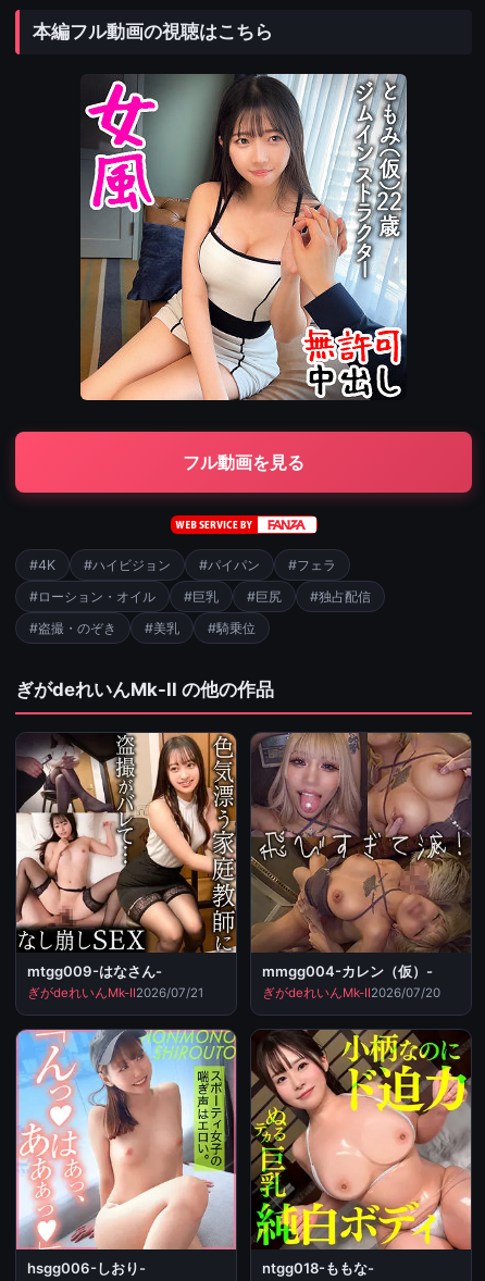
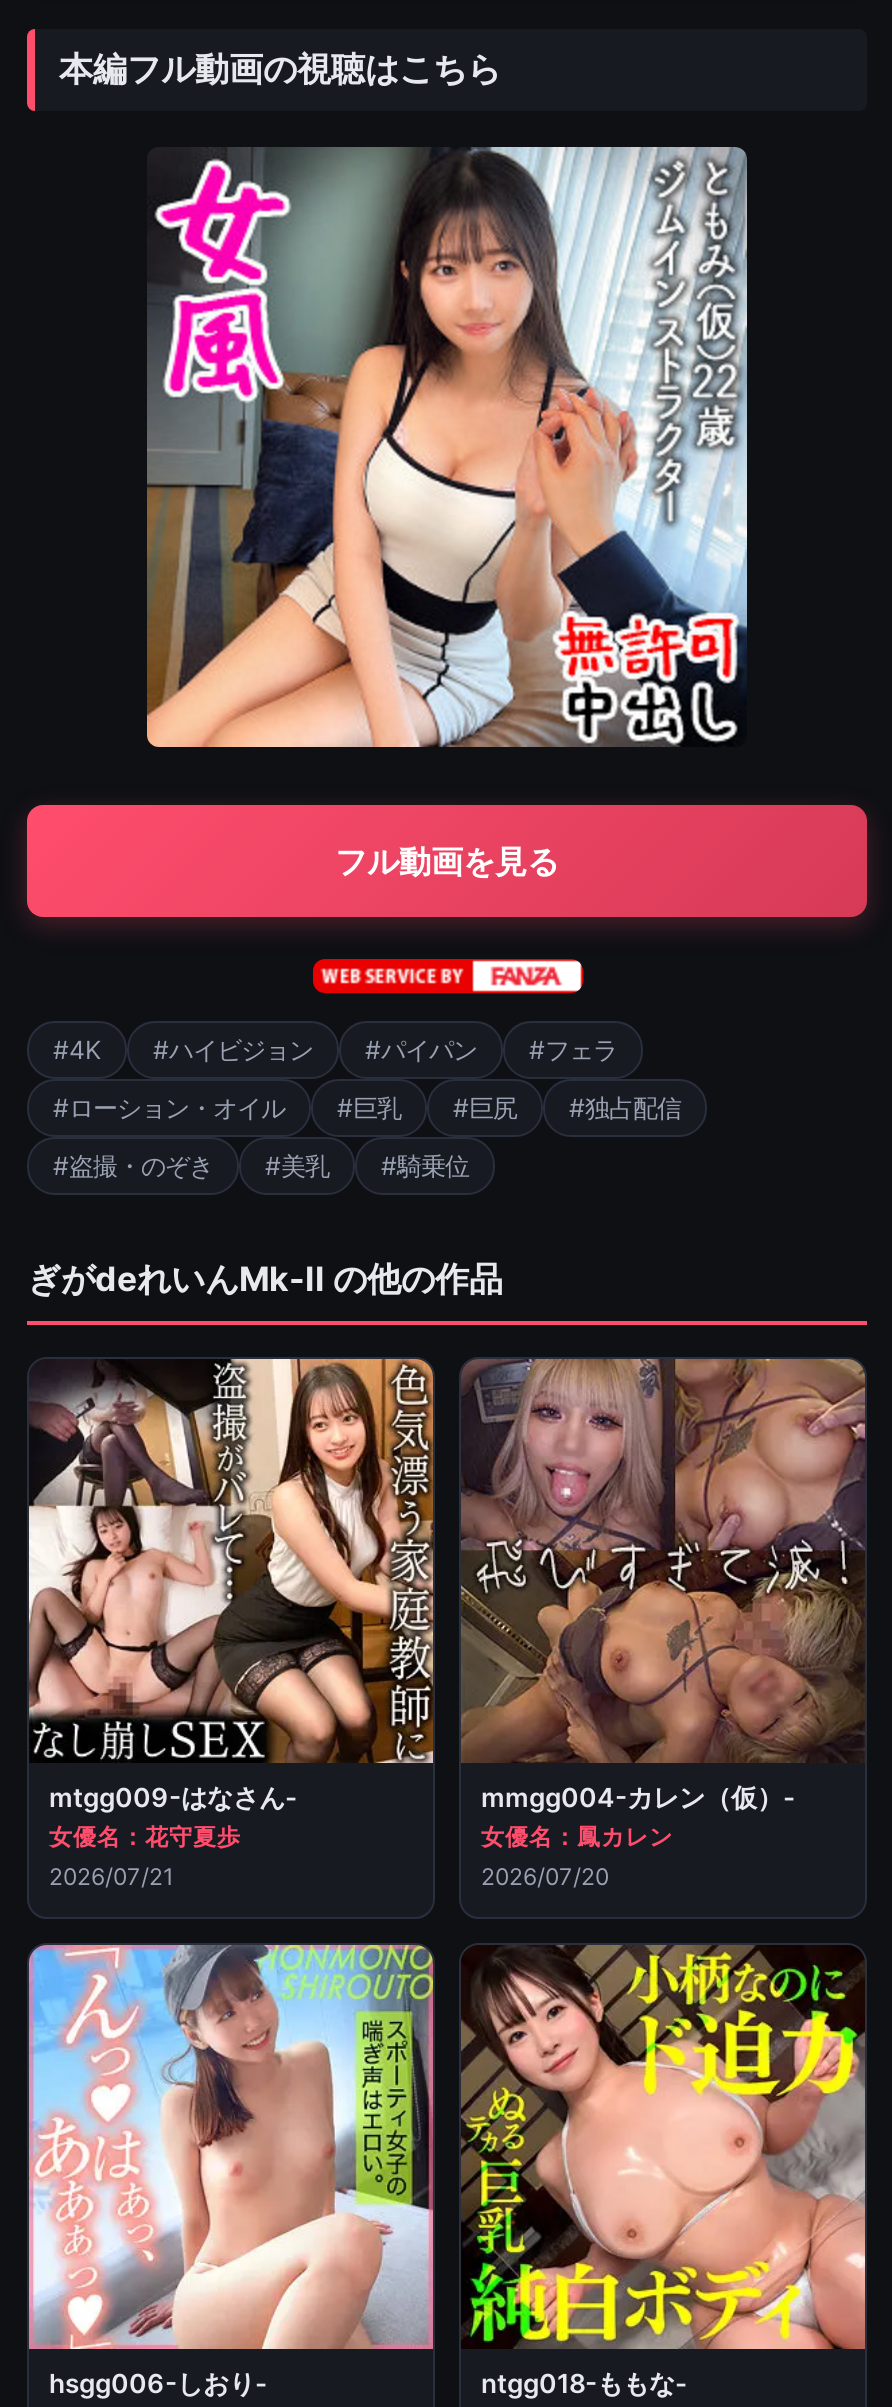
- ぎがdeれいんMk-II2026/07/21
+ 女優名：花守夏歩
+ 2026/07/21

- ぎがdeれいんMk-II2026/07/20
+ 女優名：鳳カレン
+ 2026/07/20
